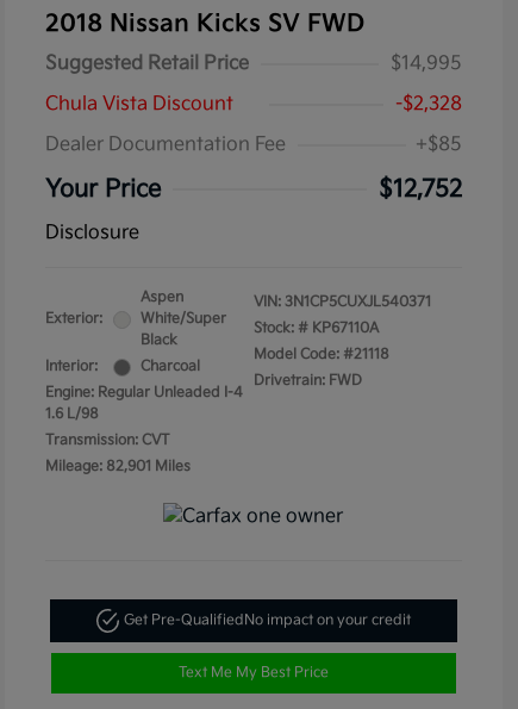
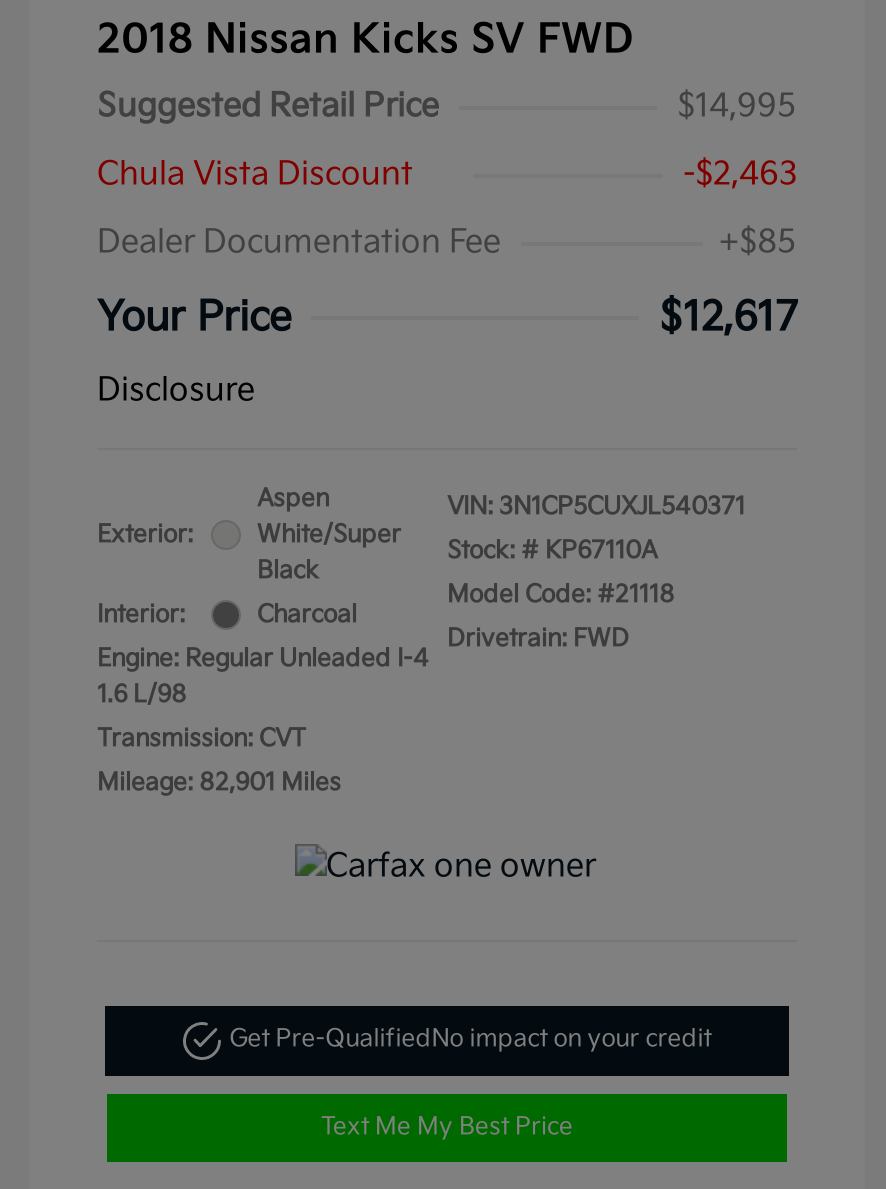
- -$2,328
+ -$2,463

- $12,752
+ $12,617
